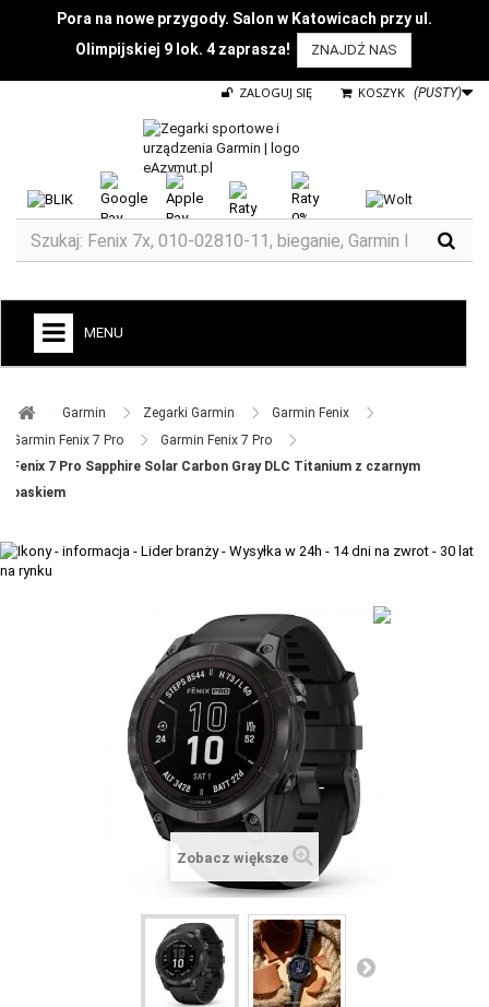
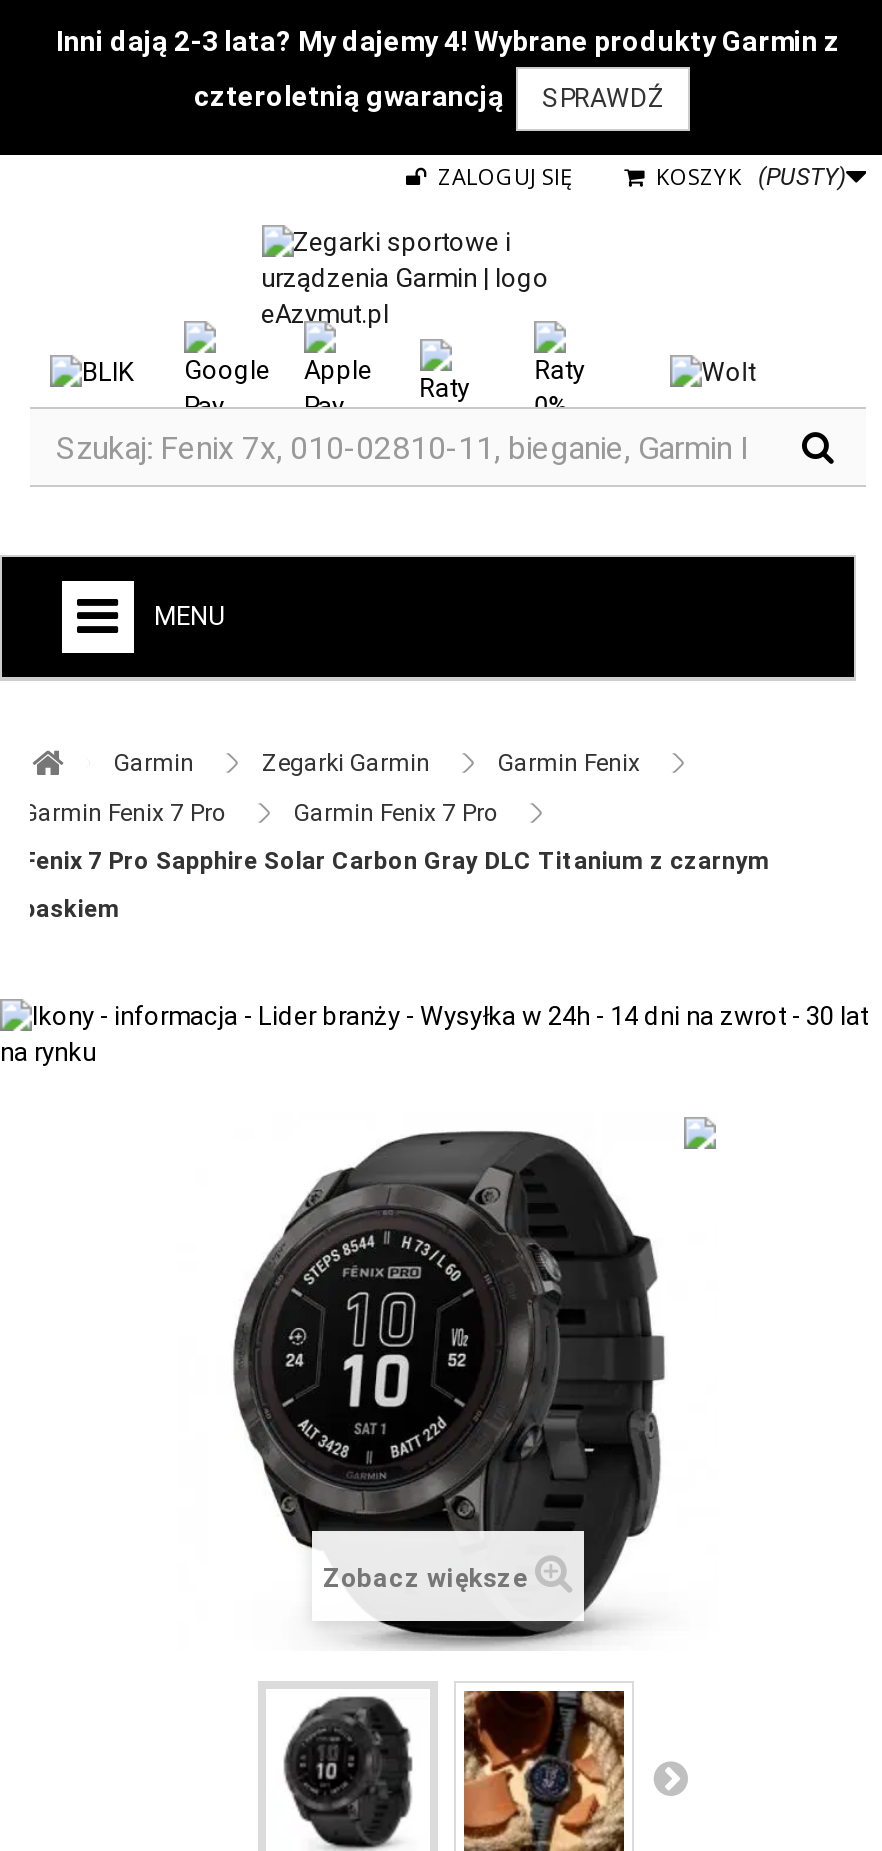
- Pora na nowe przygody. Salon w Katowicach przy ul.
+ Inni dają 2-3 lata? My dajemy 4! Wybrane produkty Garmin z

- Olimpijskiej 9 lok. 4 zaprasza!
- ZNAJDŹ NAS
+ czteroletnią gwarancją
+ SPRAWDŹ
